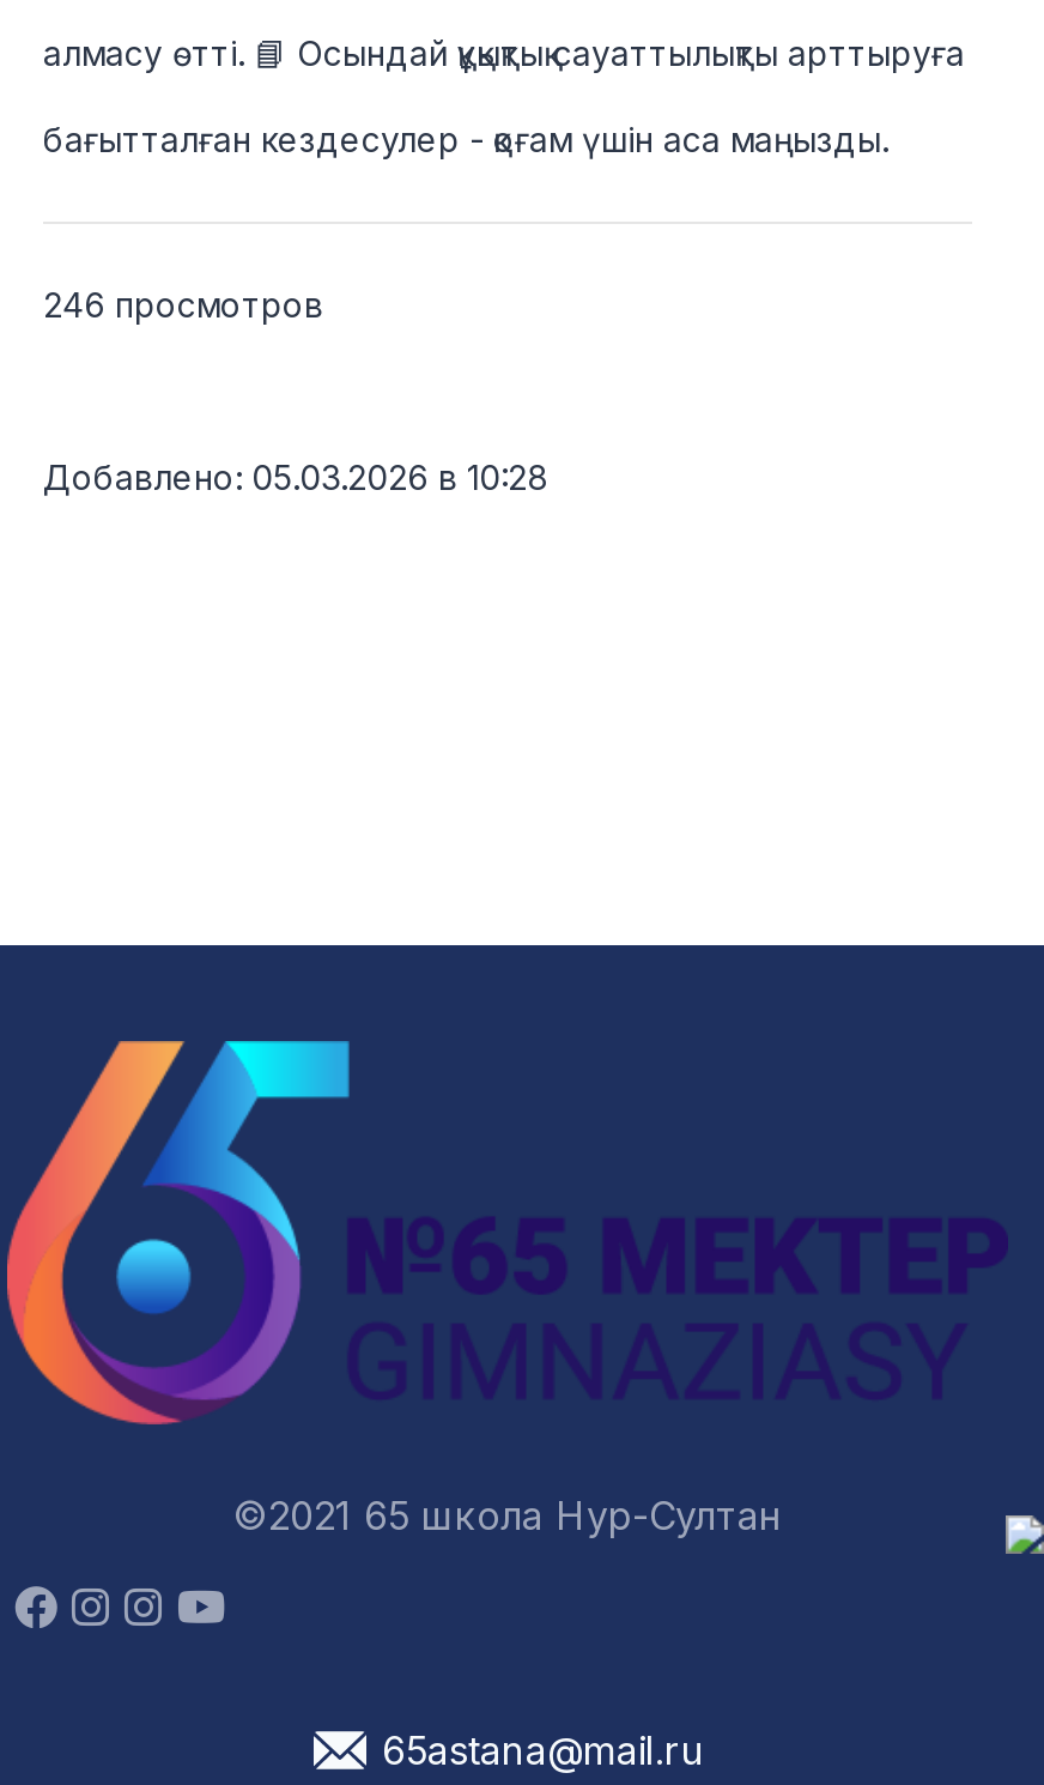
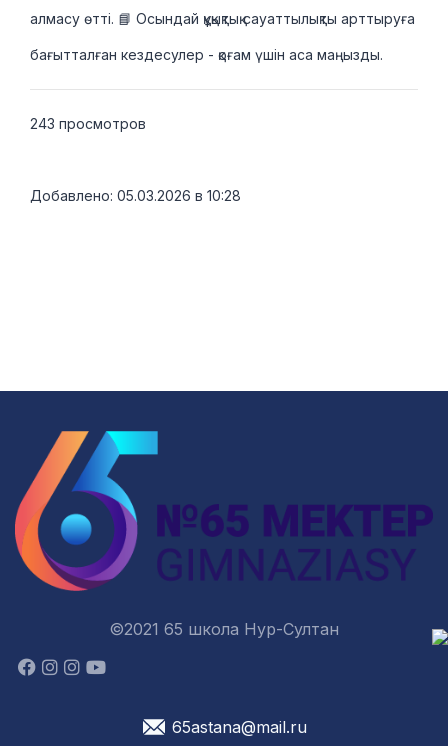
- 246 просмотров
+ 243 просмотров
